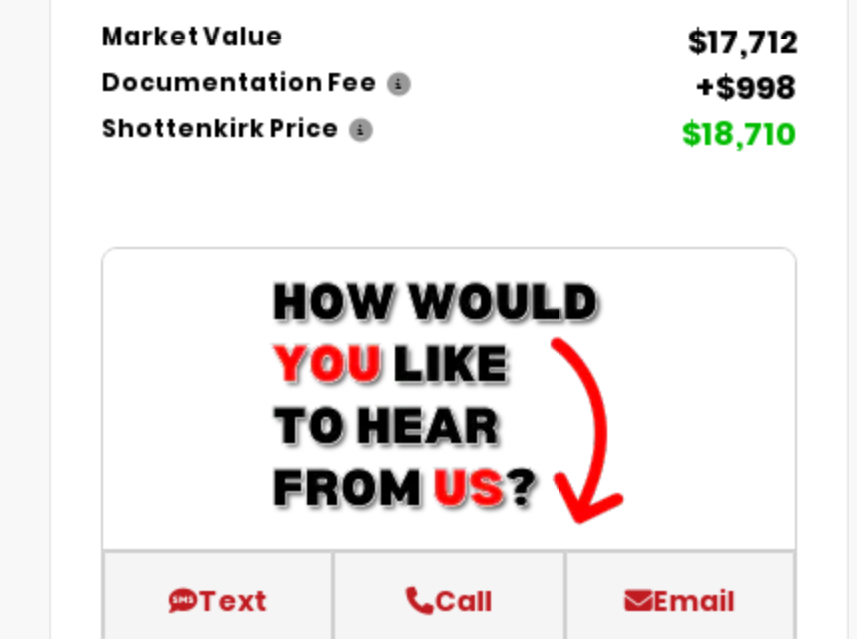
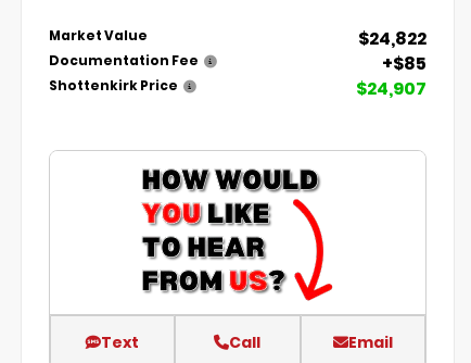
- $17,712
+ $24,822

- +$998
+ +$85

- $18,710
+ $24,907
